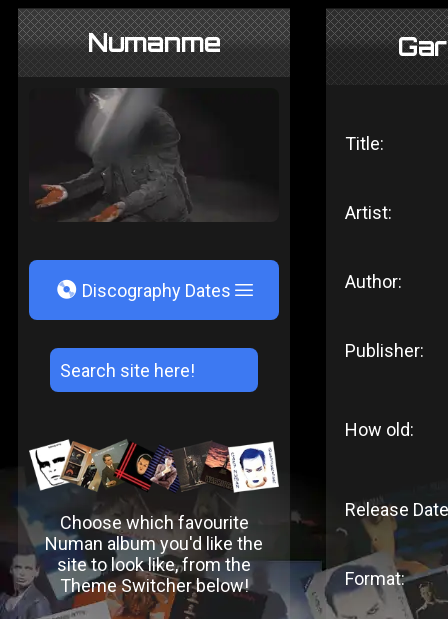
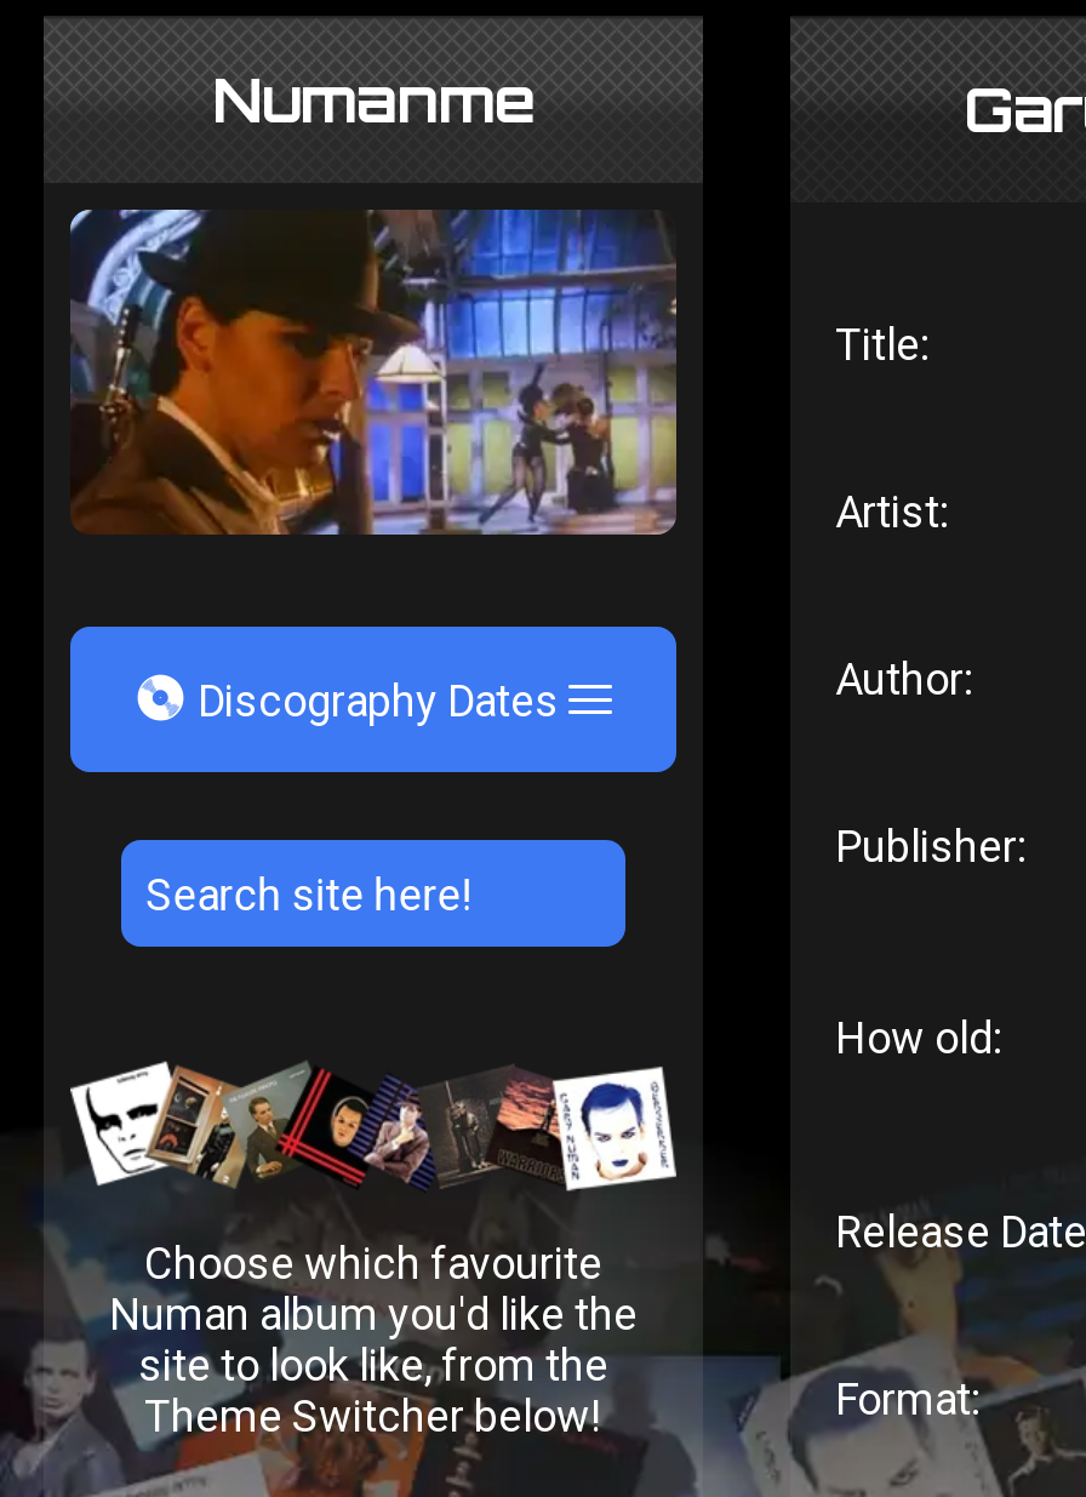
- [image]
+ [image]
